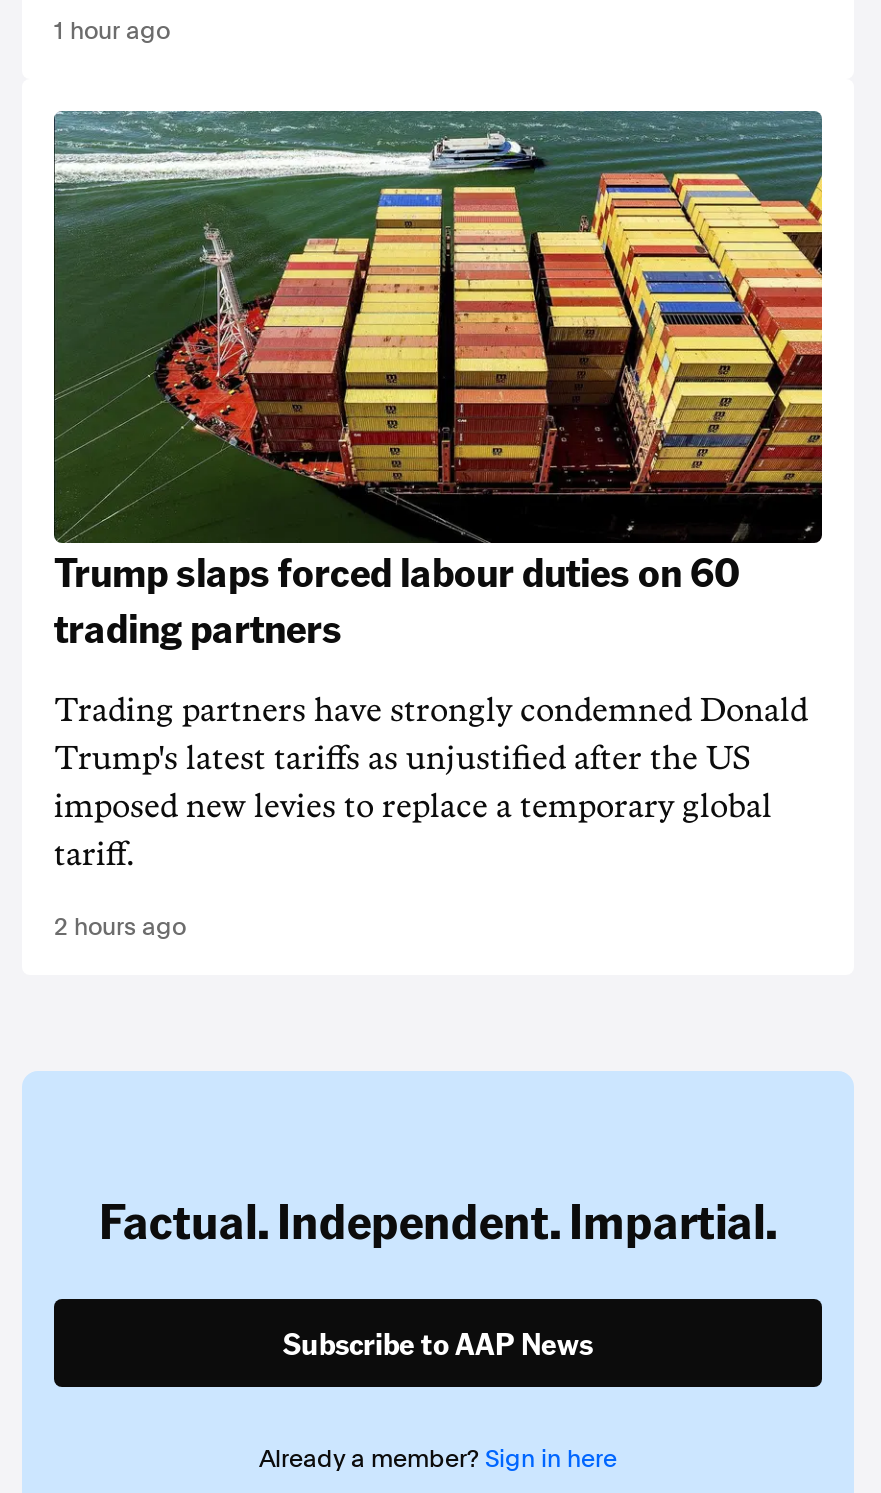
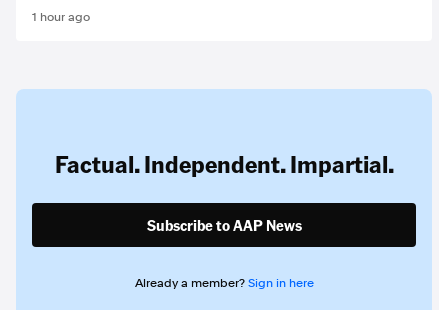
- [image]
- Trump slaps forced labour duties on 60
- trading partners
- Trading partners have strongly condemned Donald
- Trump's latest tariffs as unjustified after the US
- imposed new levies to replace a temporary global
- tariff.
- 2 hours ago
